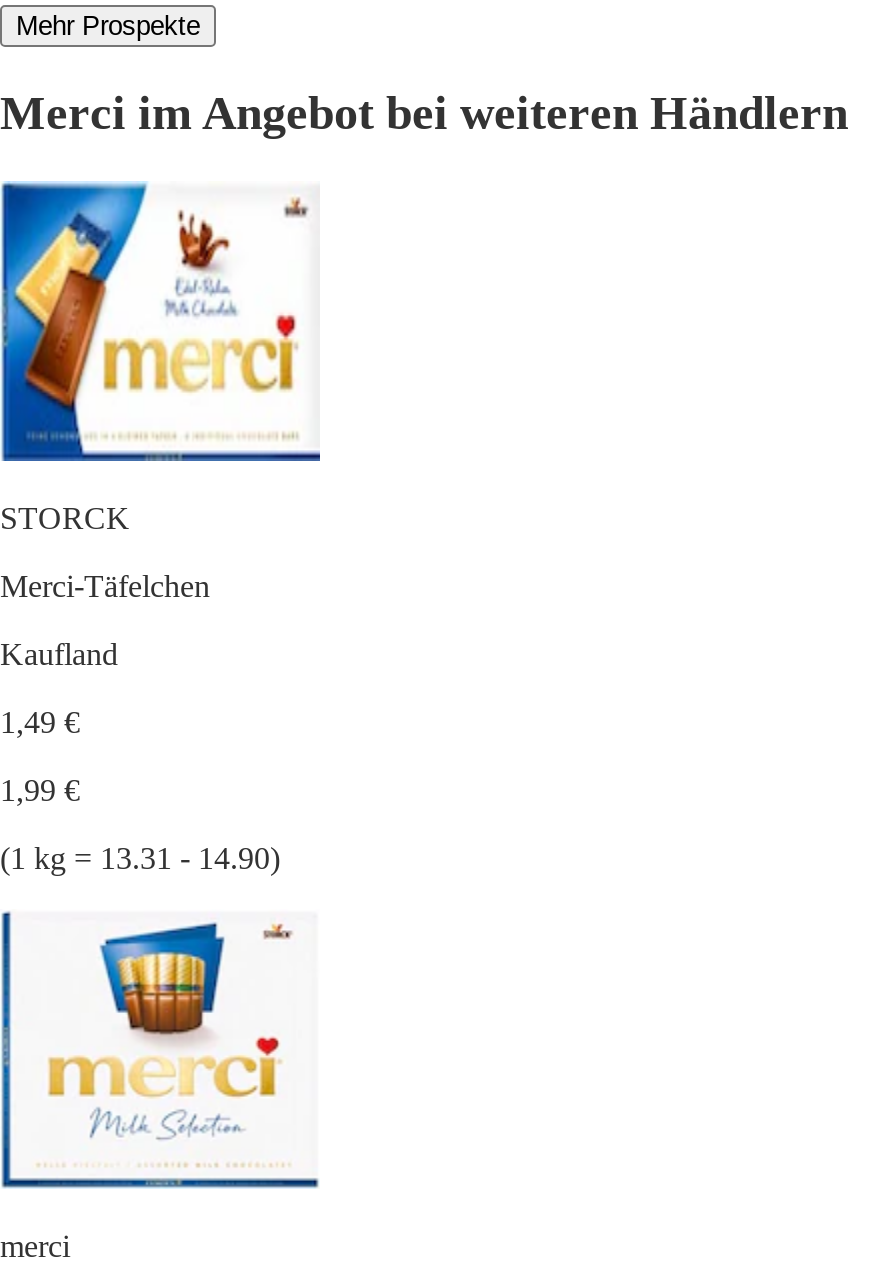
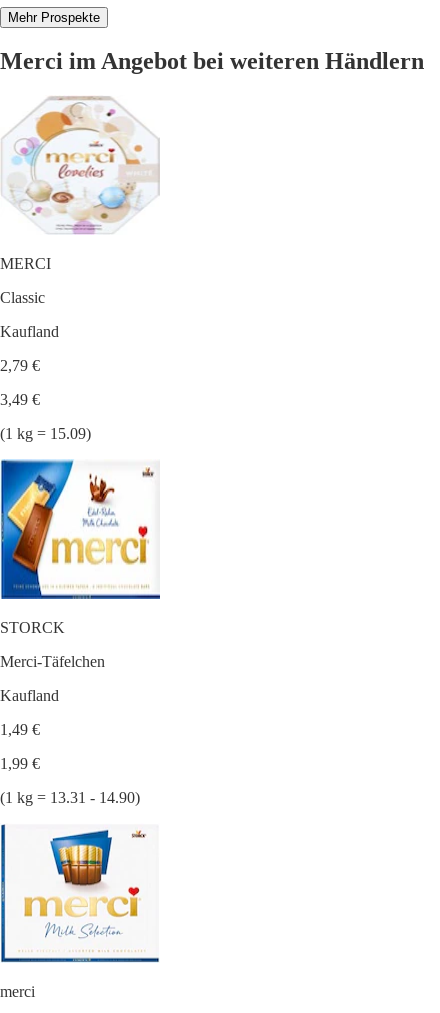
+ [image]
+ MERCI
+ Classic
+ Kaufland
+ 2,79 €
+ 3,49 €
+ (1 kg = 15.09)
